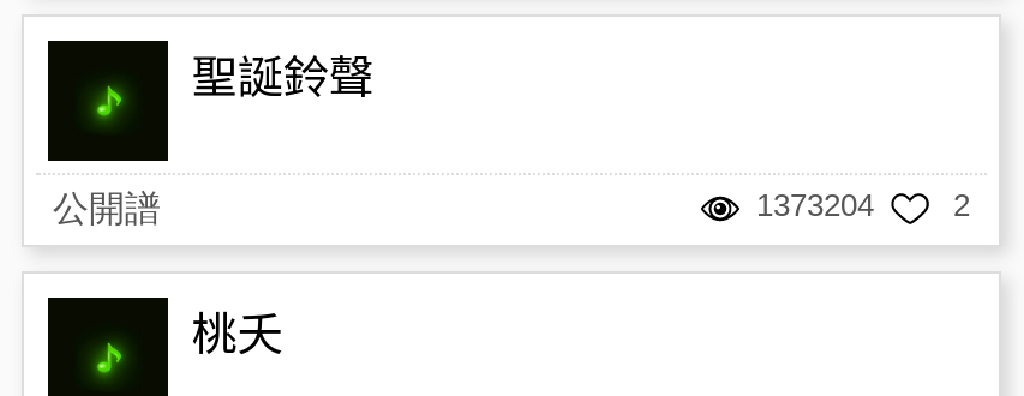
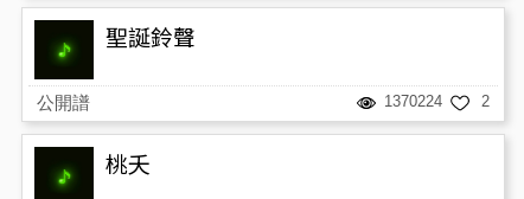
- 1373204
+ 1370224
